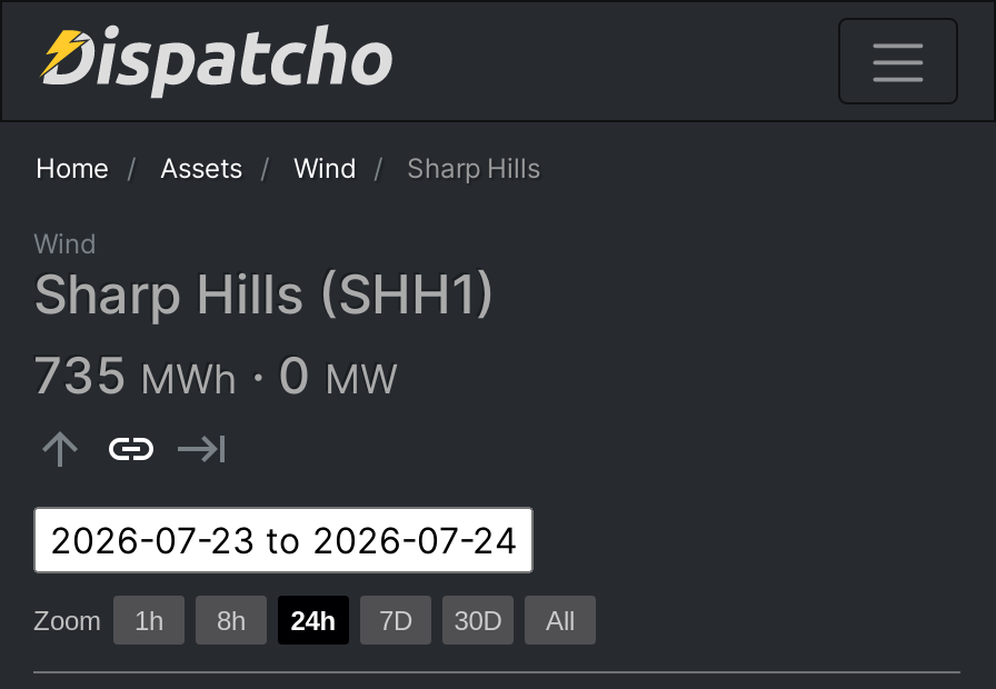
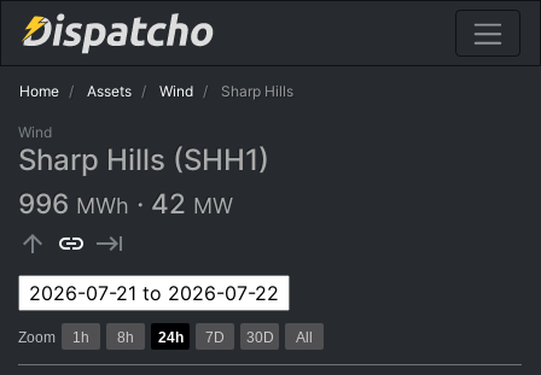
- 735 MWh · 0 MW
+ 996 MWh · 42 MW
